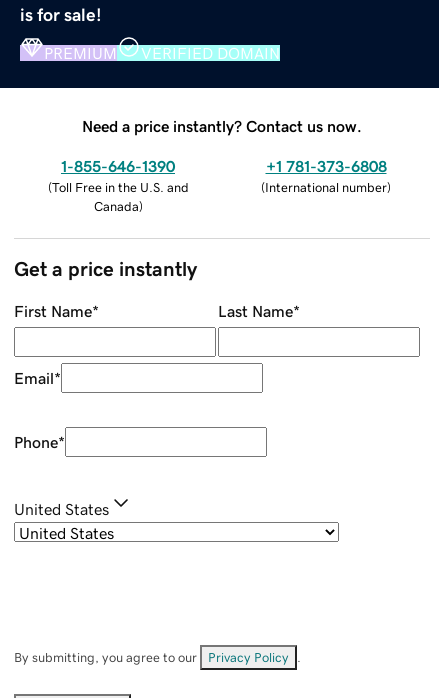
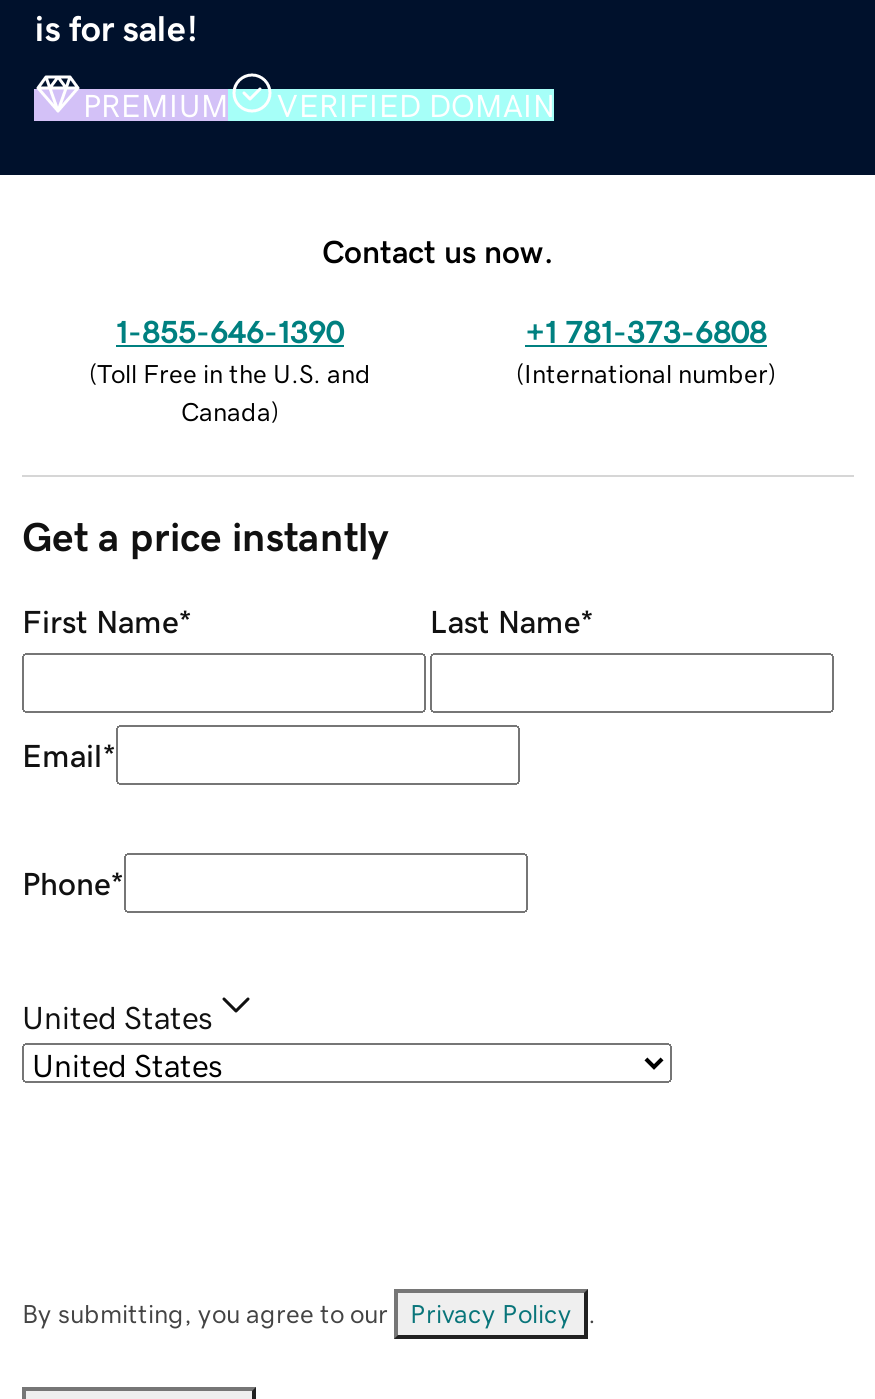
- Need a price instantly? Contact us now.
+ Contact us now.
